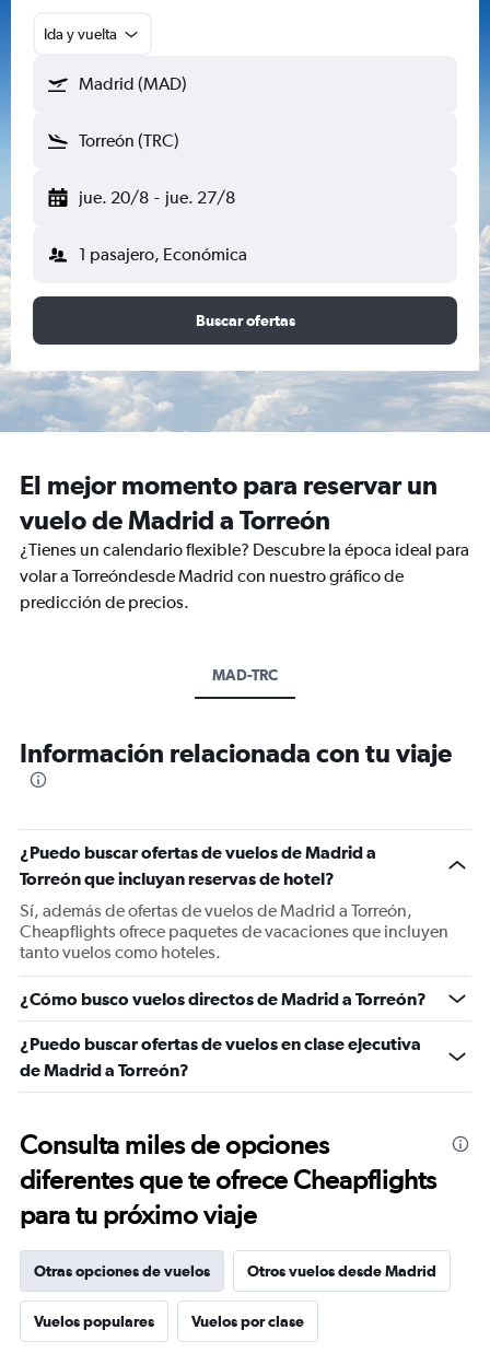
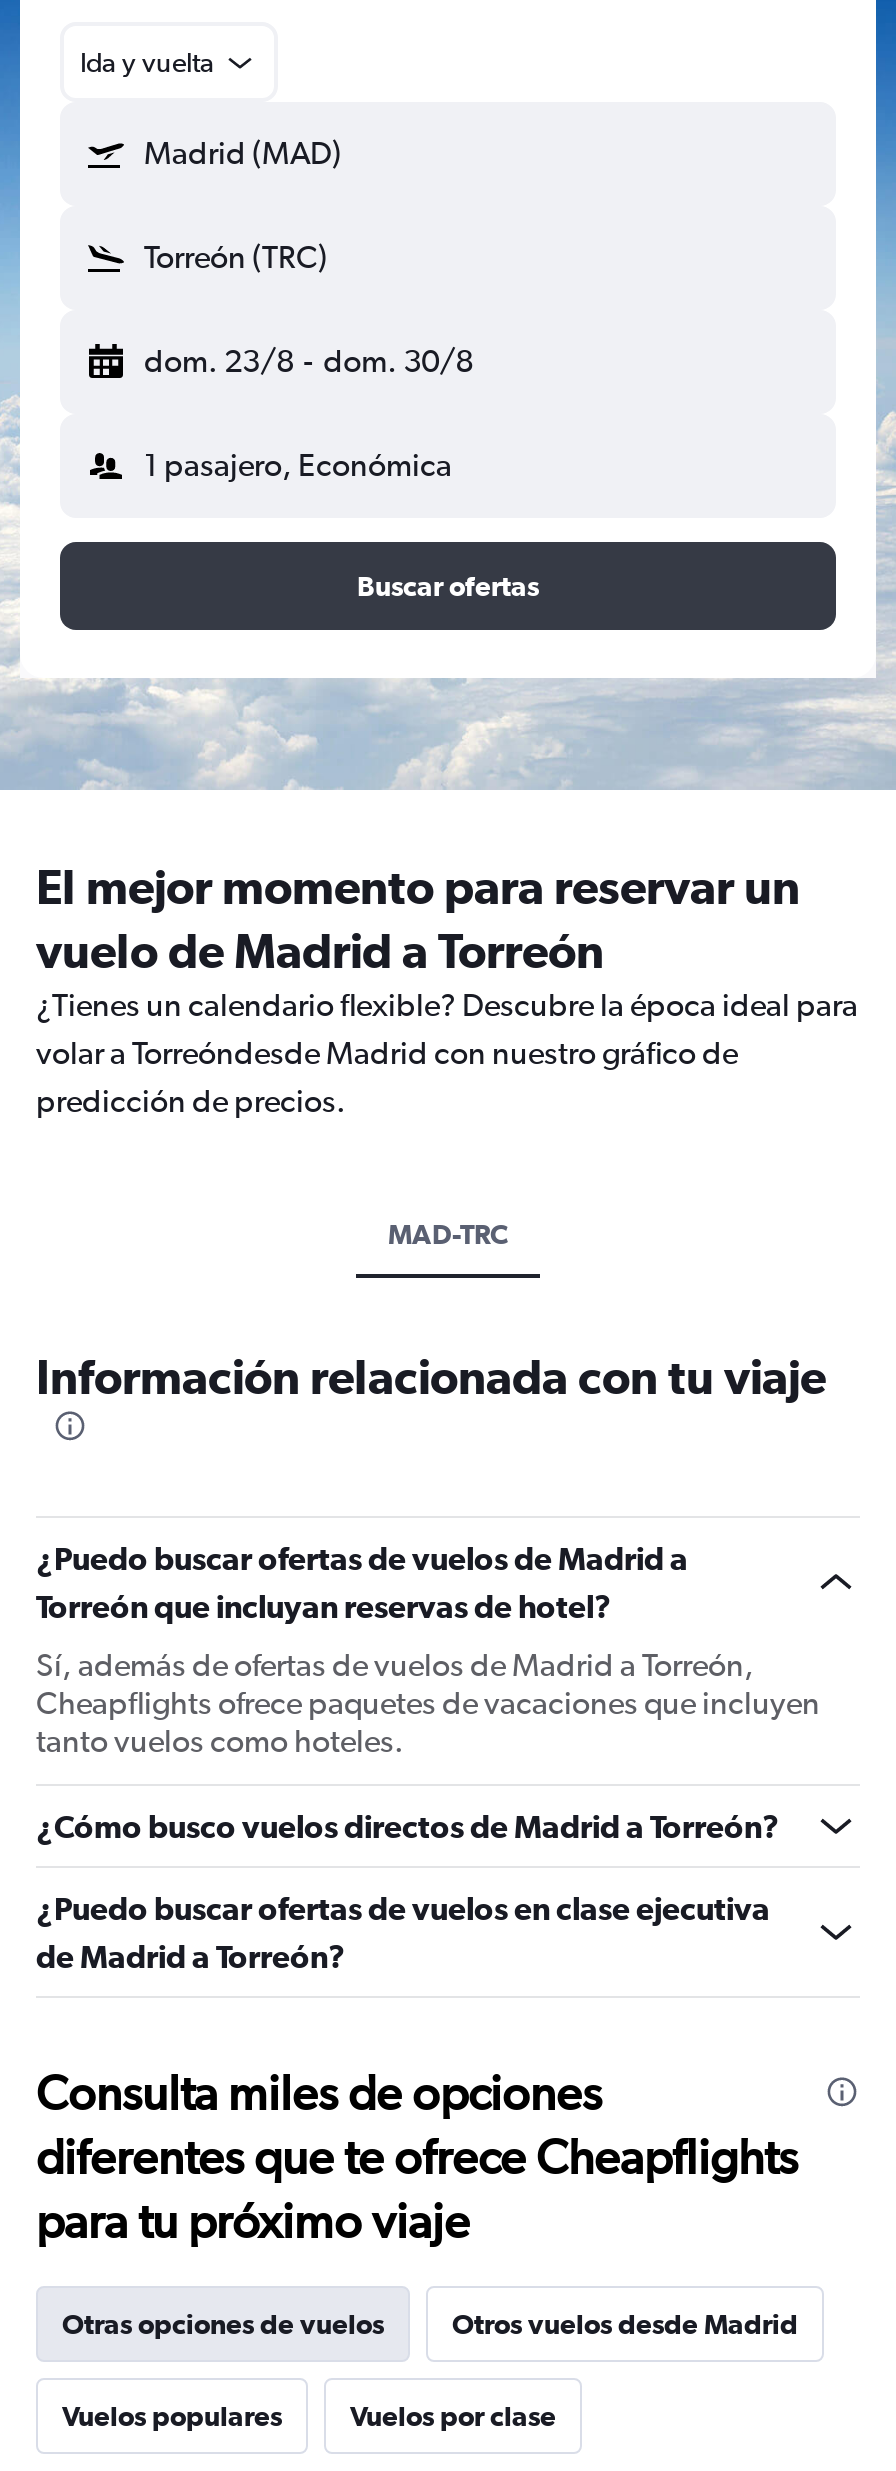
- jue. 20/8 - jue. 27/8
+ dom. 23/8 - dom. 30/8
